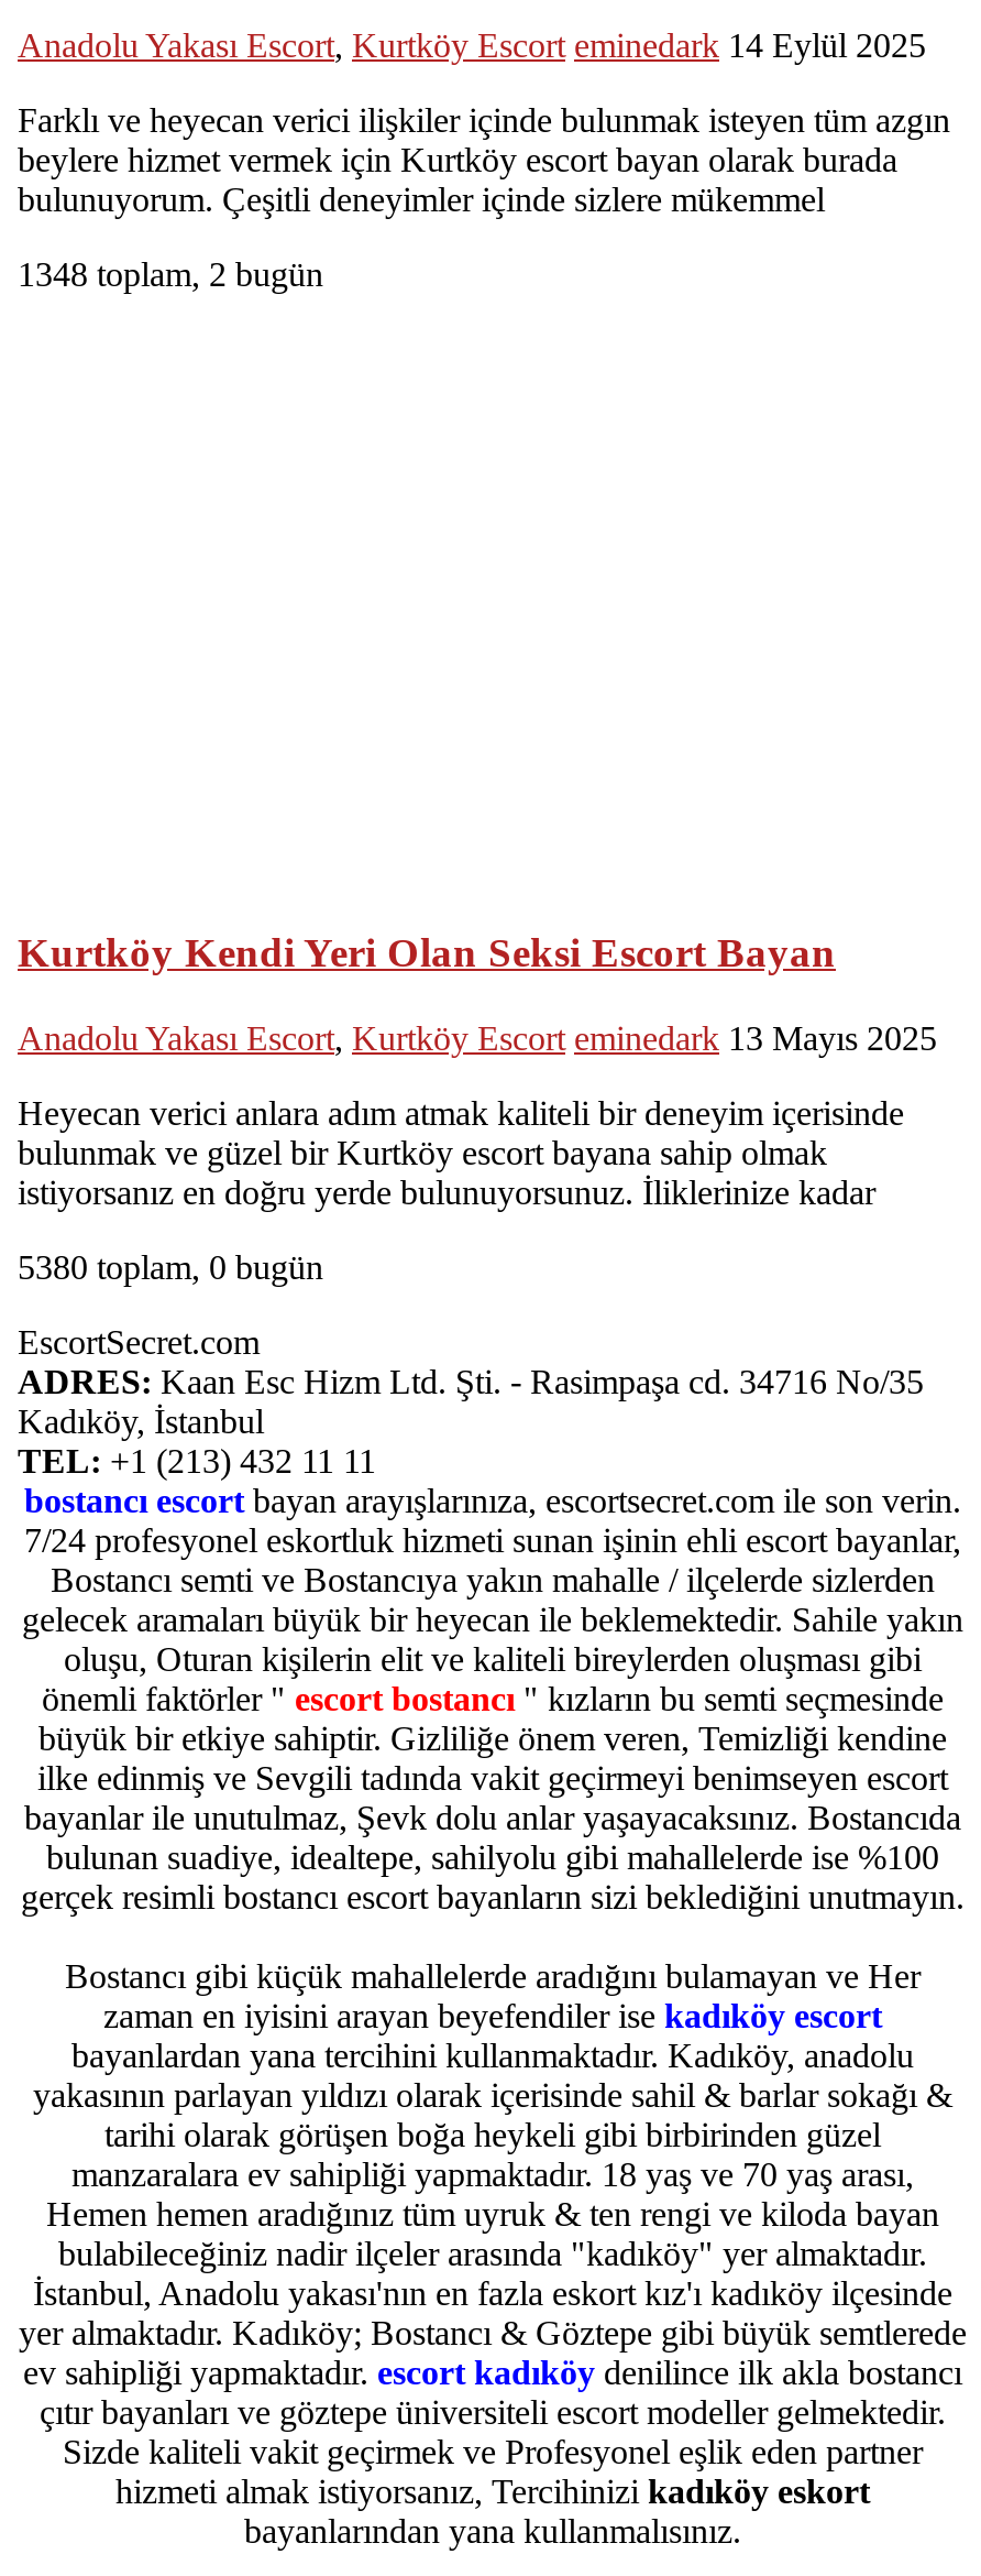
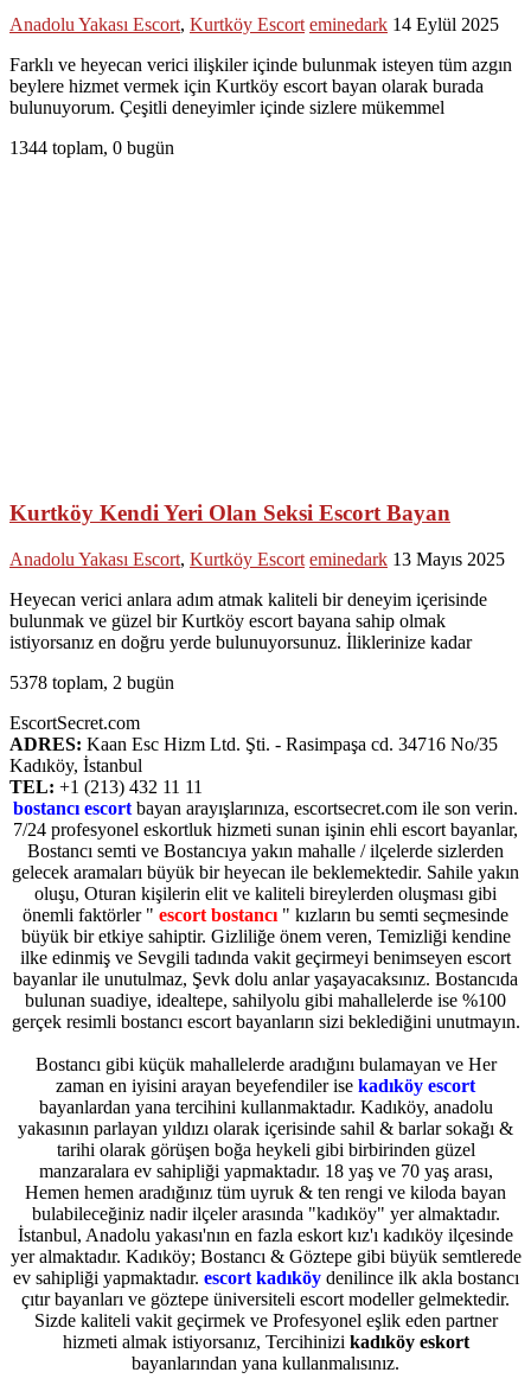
- 1348 toplam, 2 bugün
+ 1344 toplam, 0 bugün

- 5380 toplam, 0 bugün
+ 5378 toplam, 2 bugün
